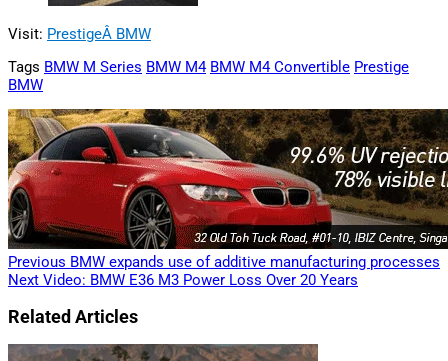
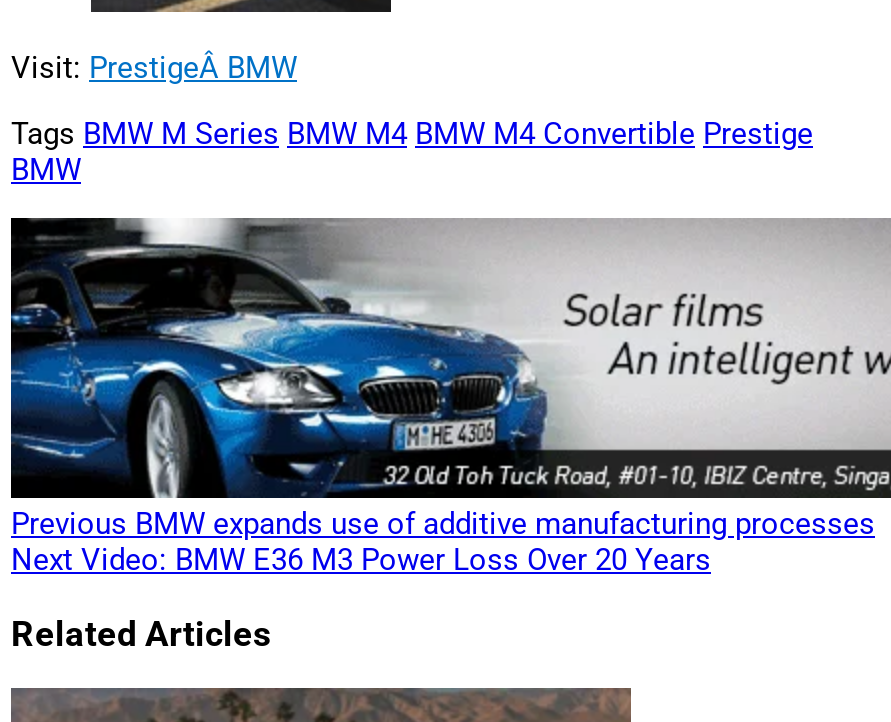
- [image]
+ [image]
